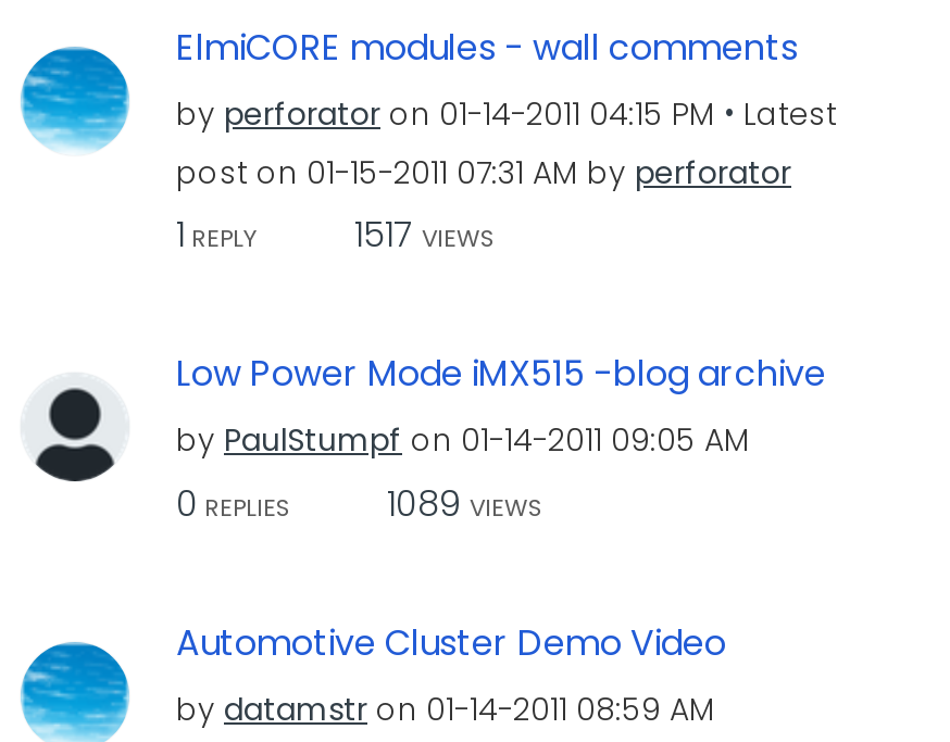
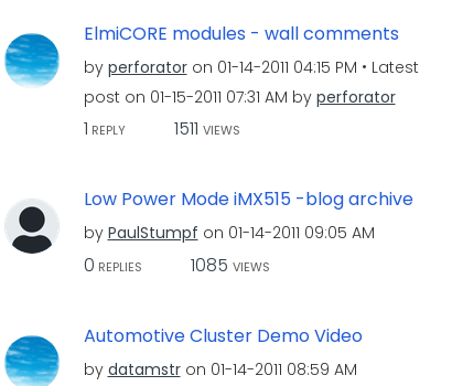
- 1 REPLY 1517 VIEWS
+ 1 REPLY 1511 VIEWS

- 1089 VIEWS
+ 1085 VIEWS
